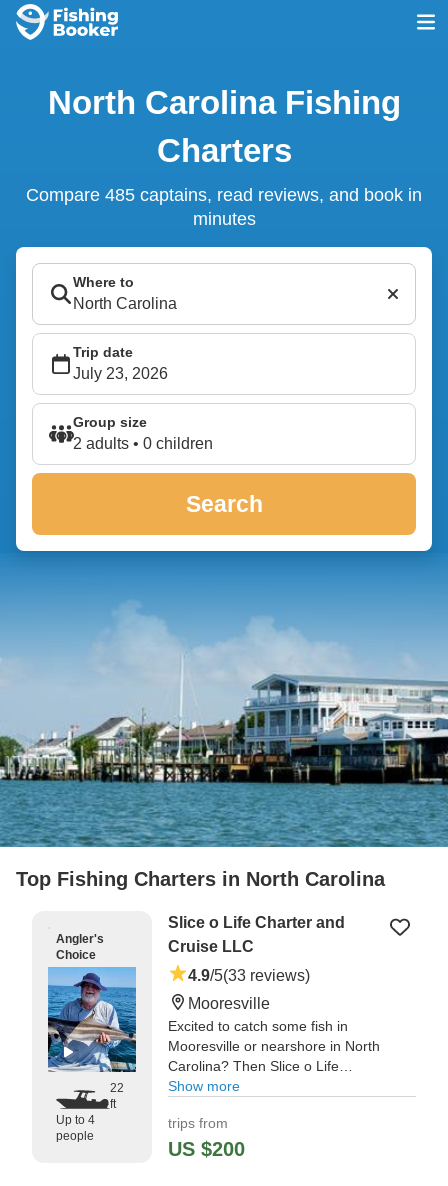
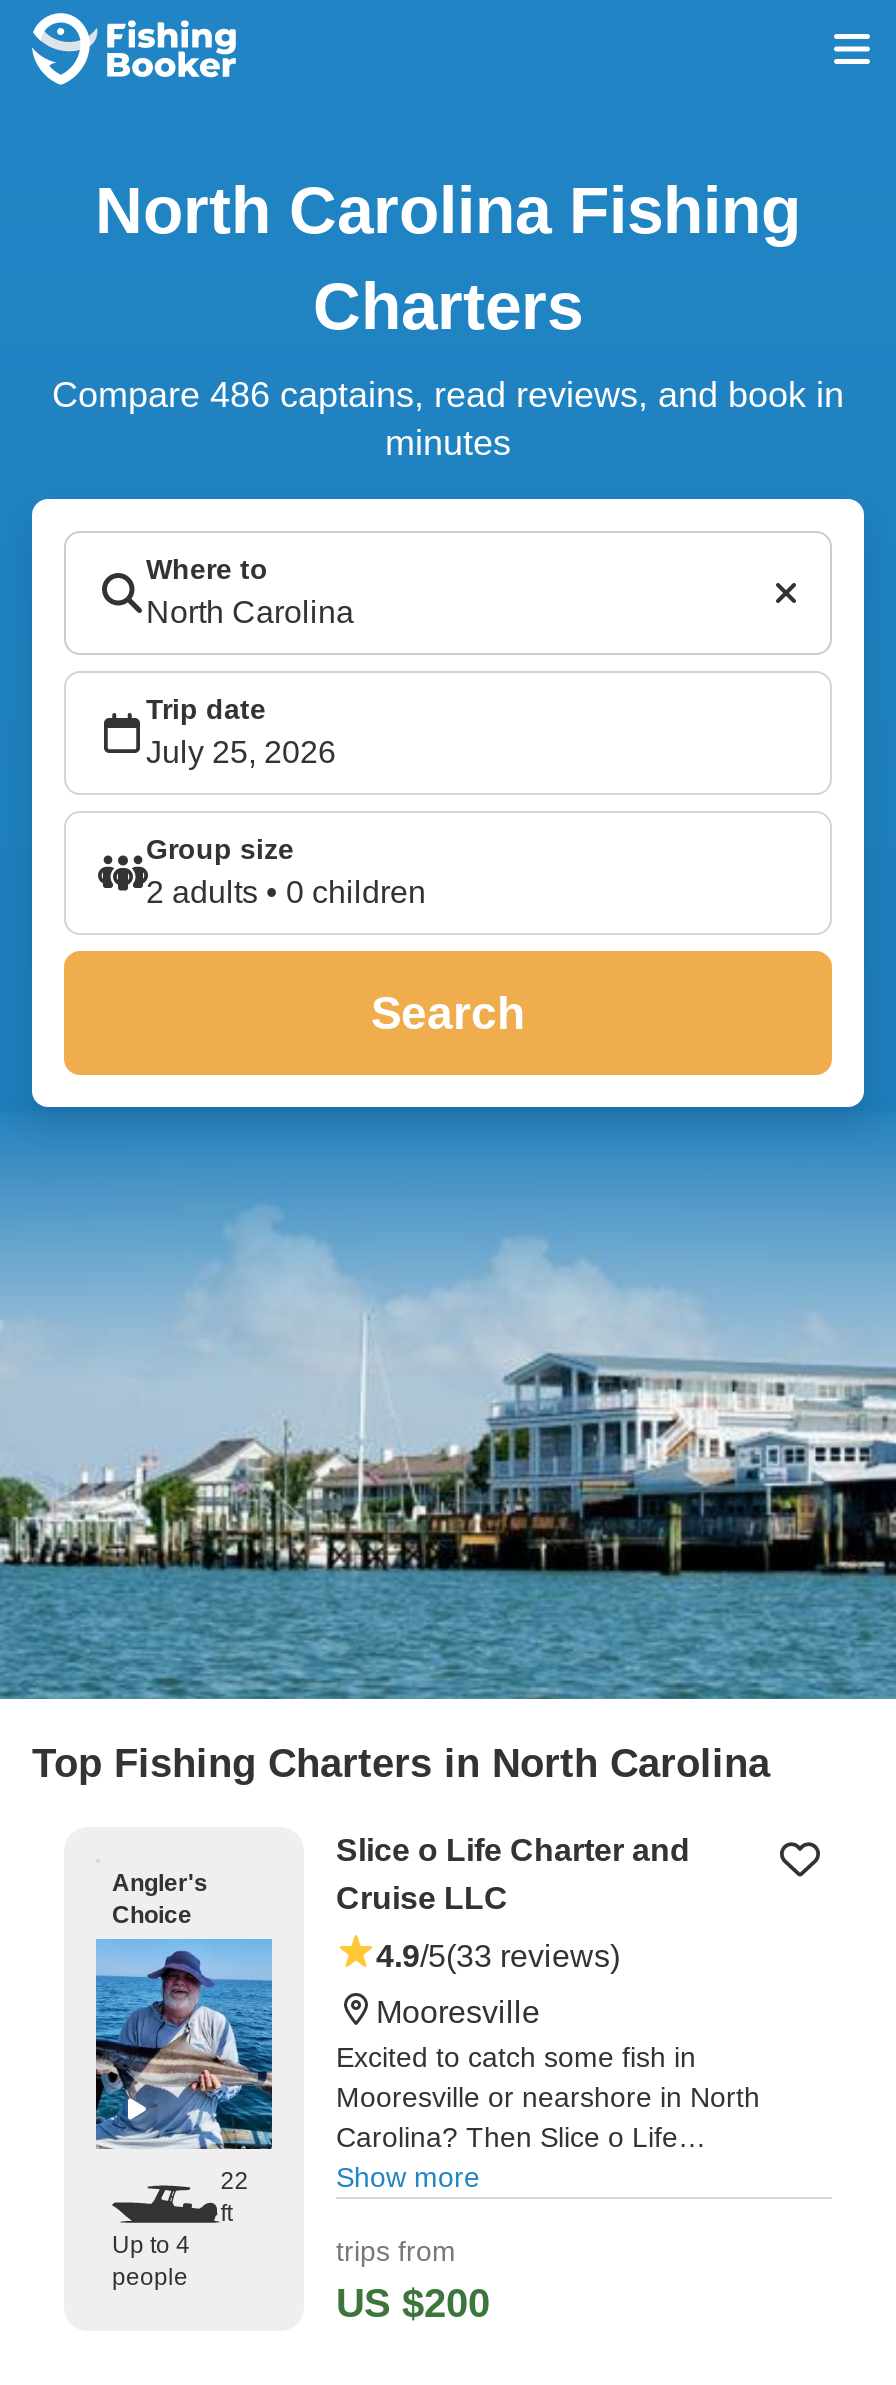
- Compare 485 captains, read reviews, and book in
+ Compare 486 captains, read reviews, and book in
